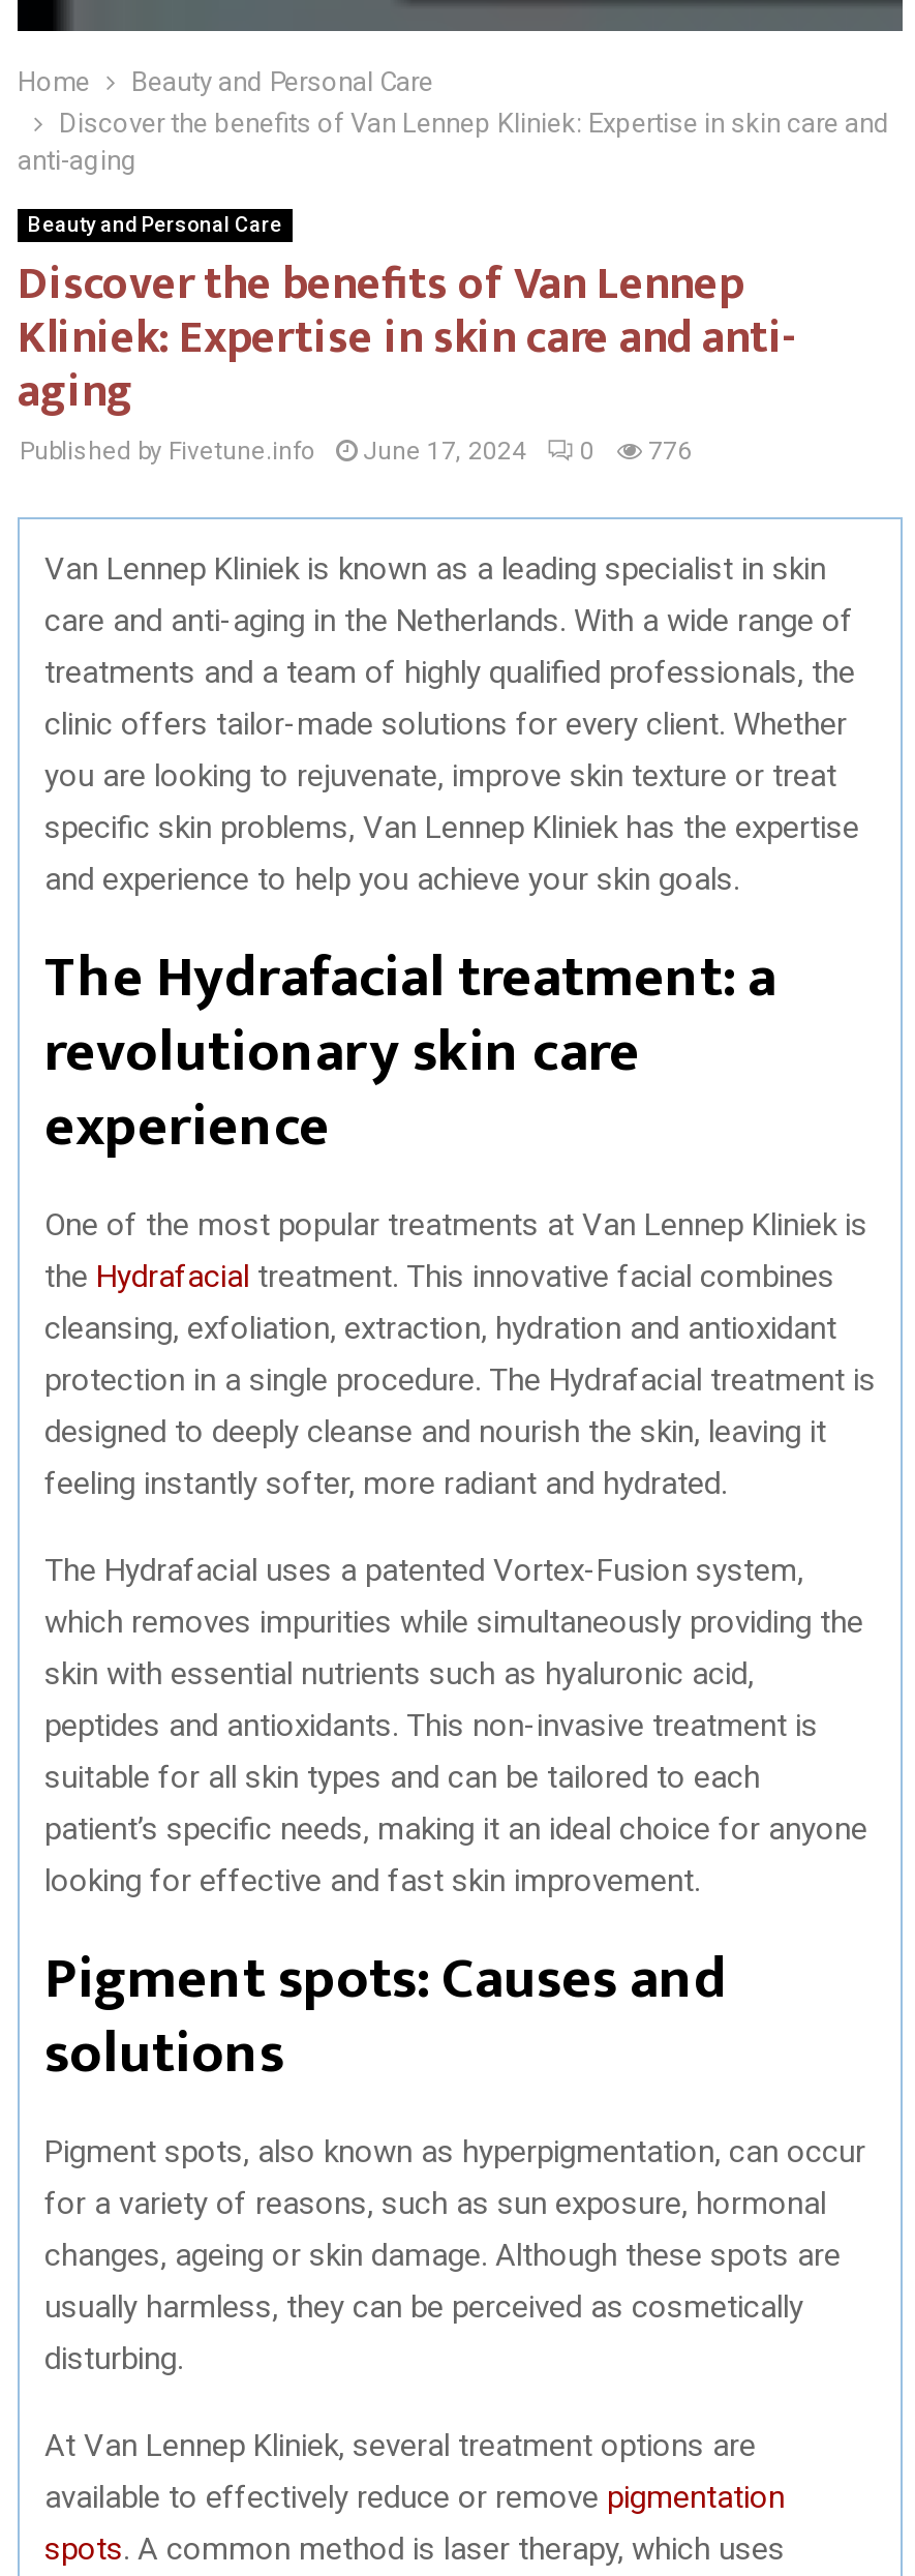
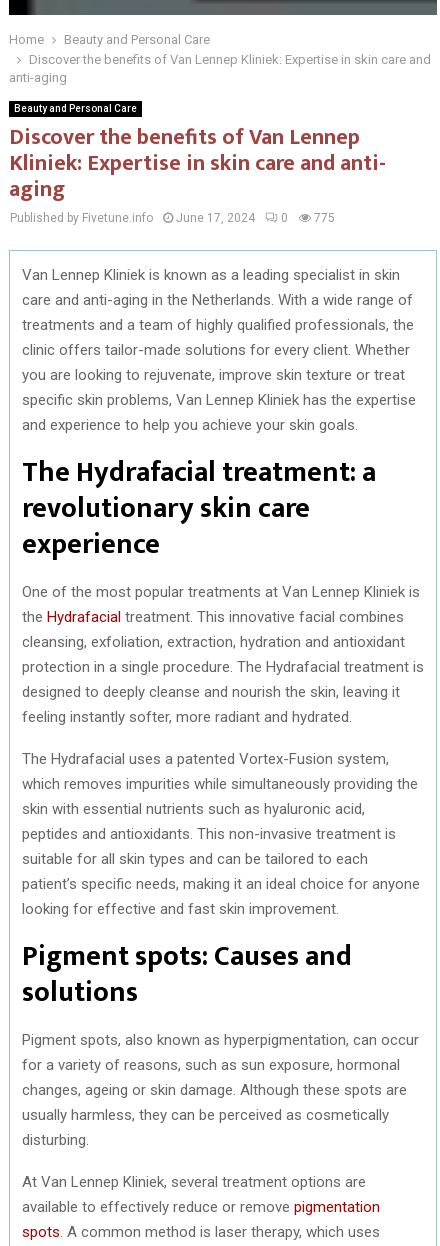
- Published by Fivetune.info June 17, 2024 0 776
+ Published by Fivetune.info June 17, 2024 0 775
